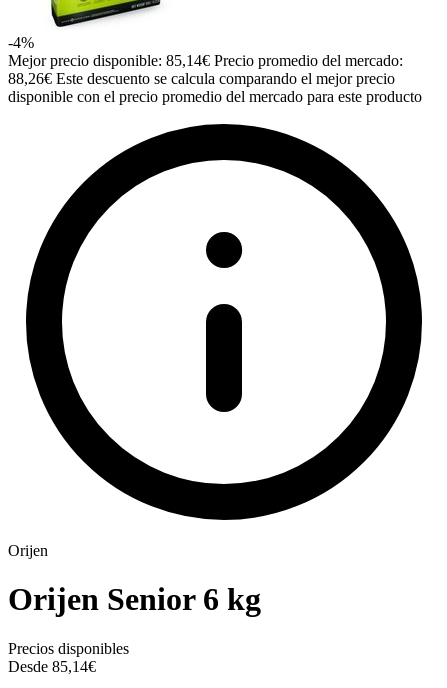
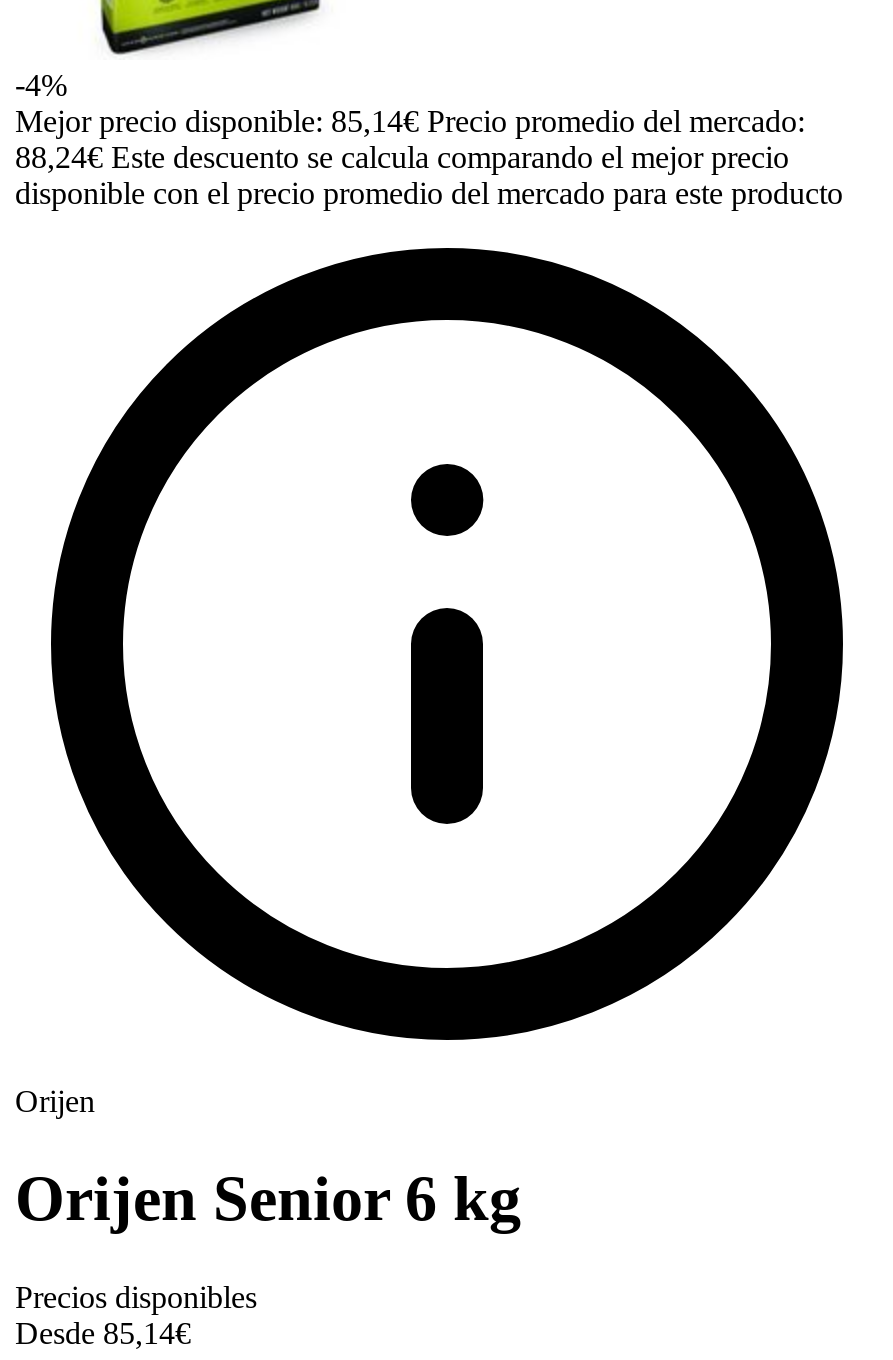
- 88,26€ Este descuento se calcula comparando el mejor precio
+ 88,24€ Este descuento se calcula comparando el mejor precio
